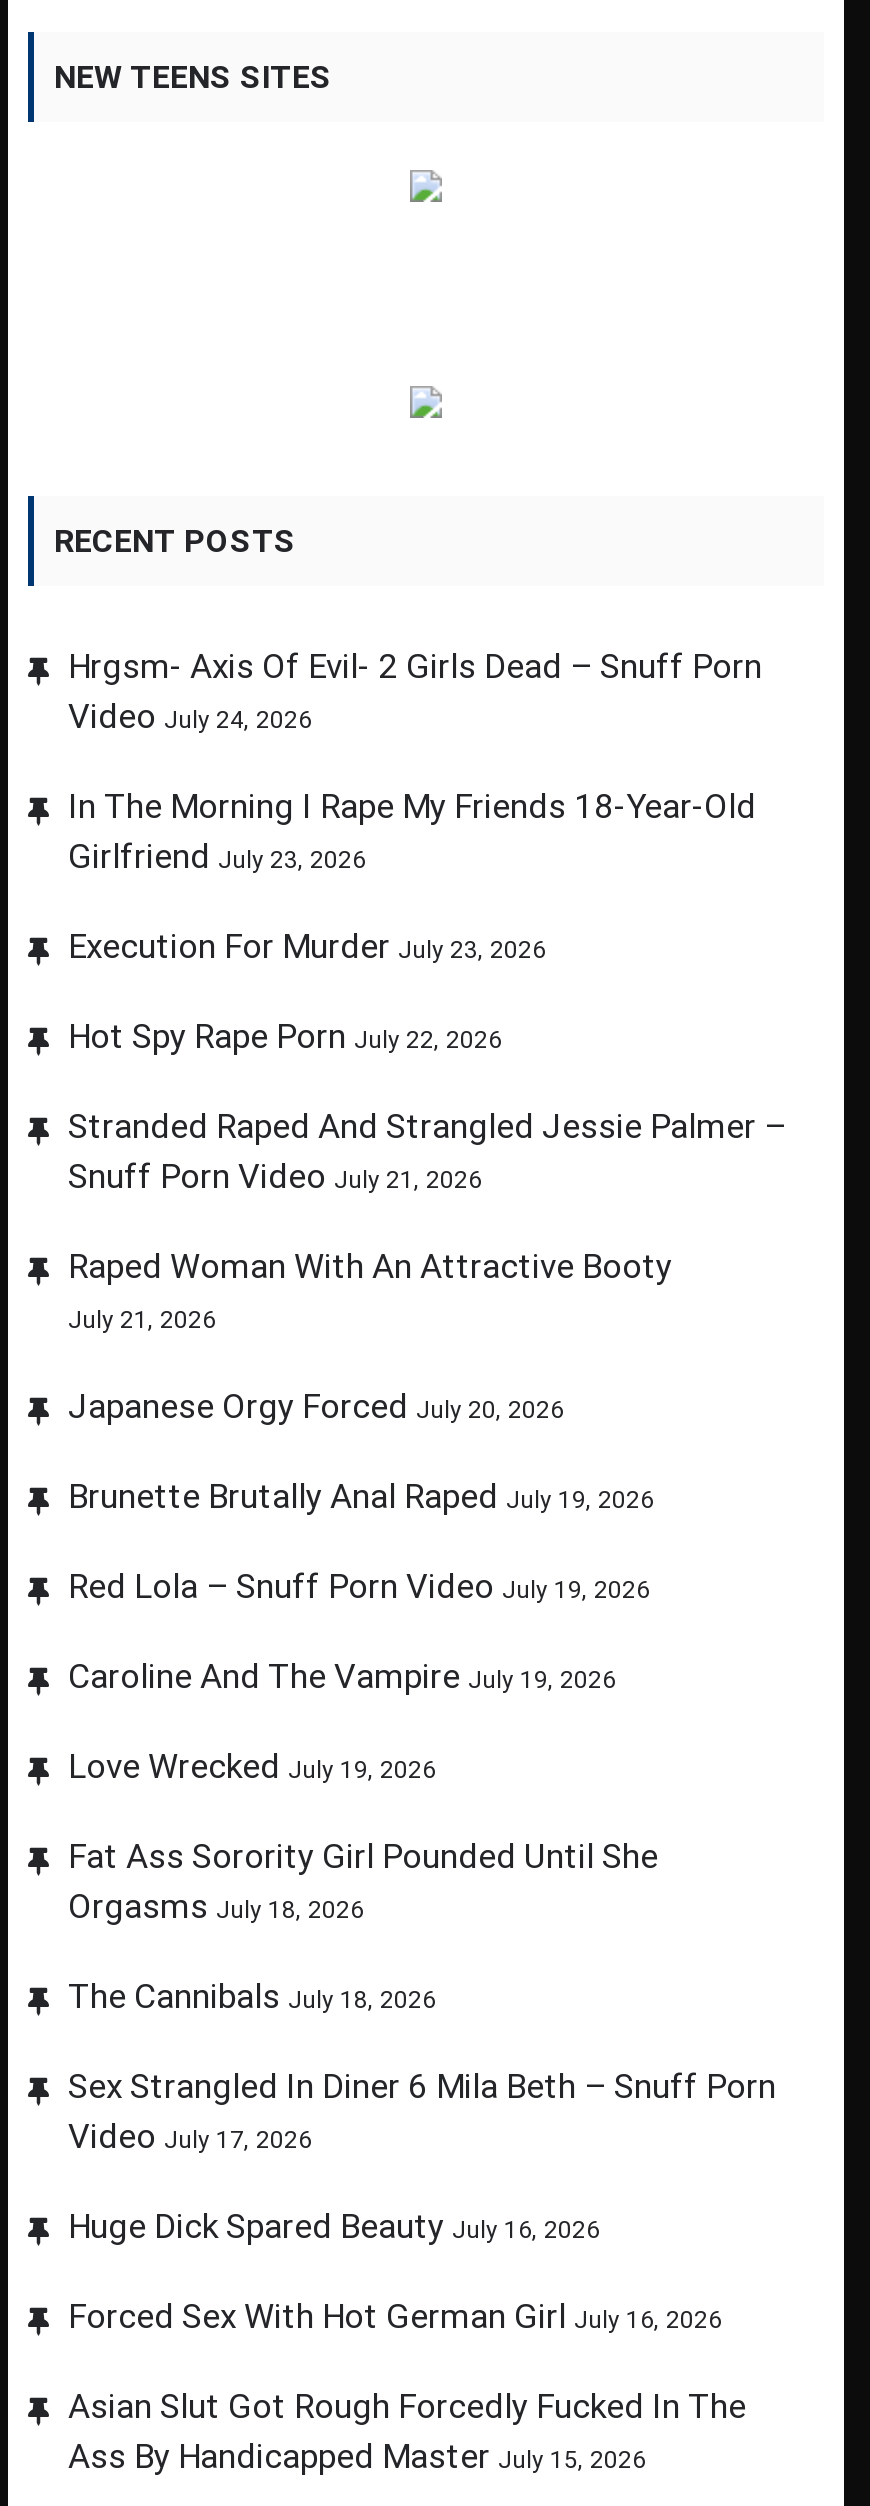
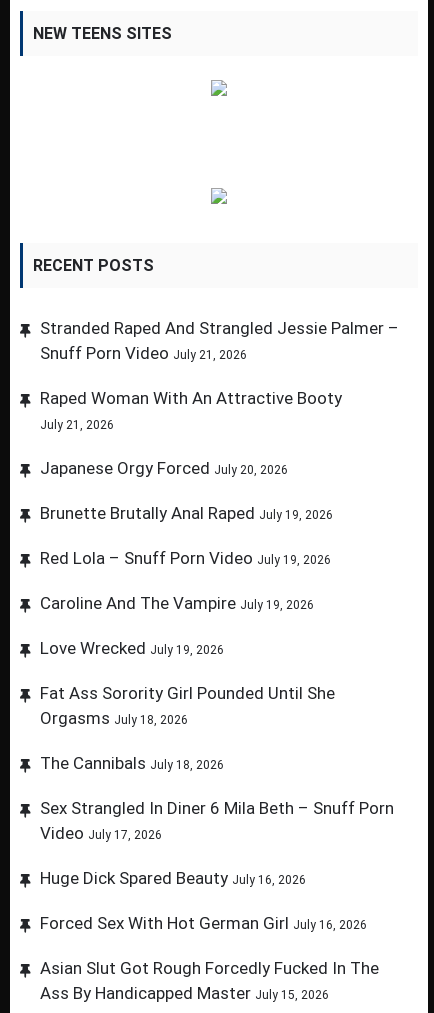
- Hrgsm- Axis Of Evil- 2 Girls Dead – Snuff Porn
- Video July 24, 2026
- In The Morning I Rape My Friends 18-Year-Old
- Girlfriend July 23, 2026
- Execution For Murder July 23, 2026
- Hot Spy Rape Porn July 22, 2026
